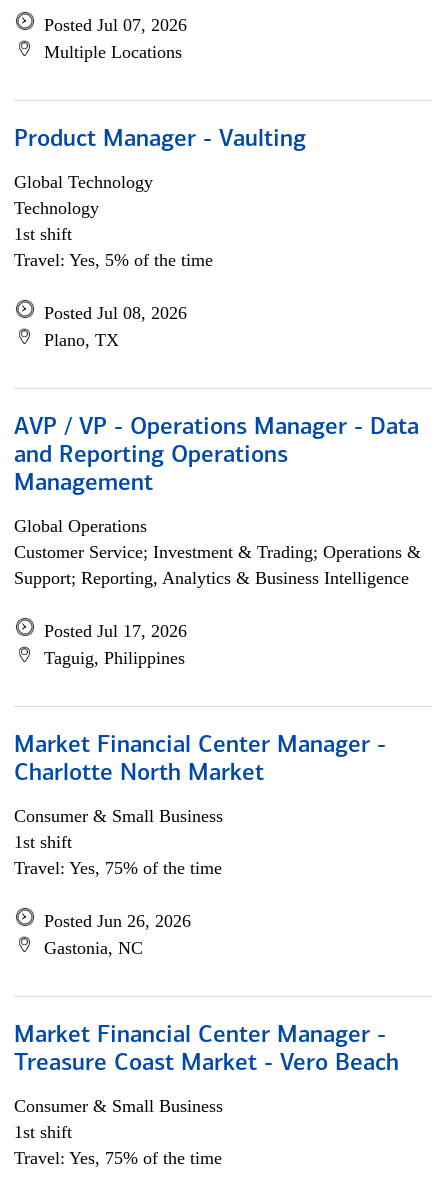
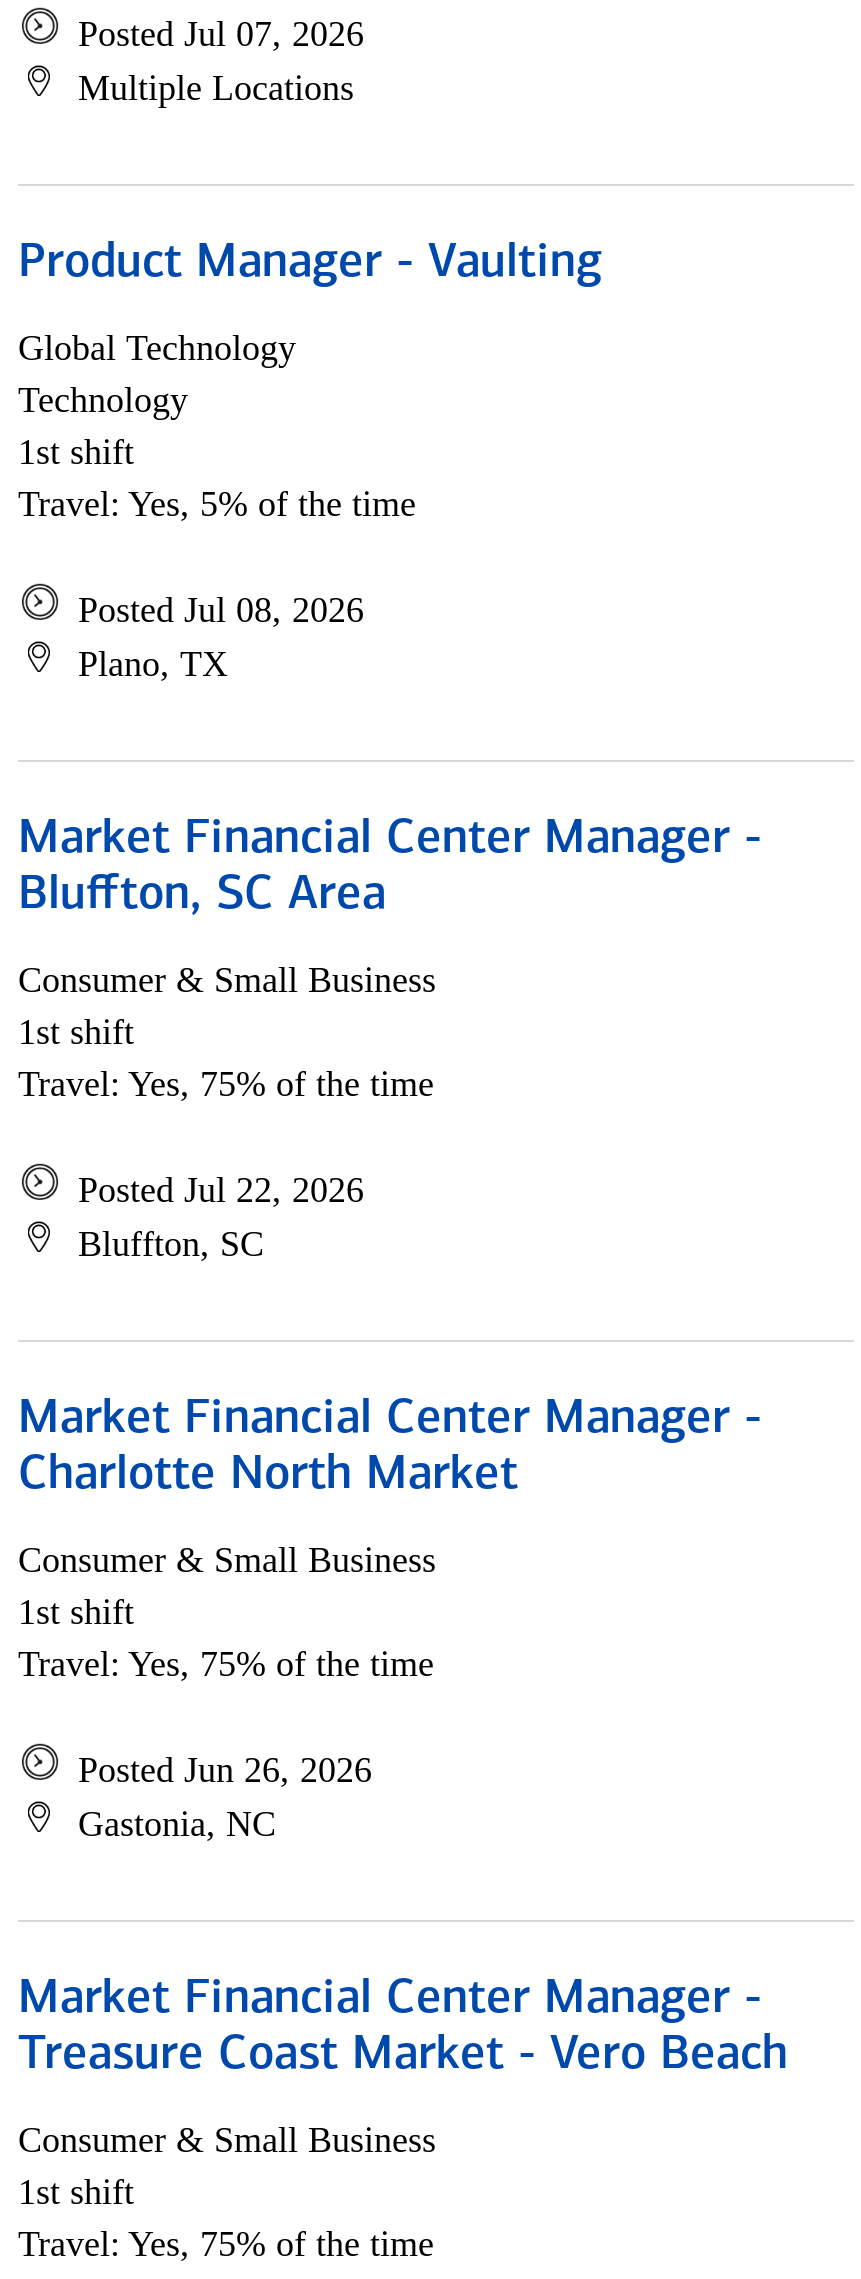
- AVP / VP - Operations Manager - Data
- and Reporting Operations
- Management
+ Market Financial Center Manager -
+ Bluffton, SC Area

- Global Operations
- Customer Service; Investment & Trading; Operations &
- Support; Reporting, Analytics & Business Intelligence
+ Consumer & Small Business
+ 1st shift
+ Travel: Yes, 75% of the time

- Posted Jul 17, 2026
- Taguig, Philippines
+ Posted Jul 22, 2026
+ Bluffton, SC
